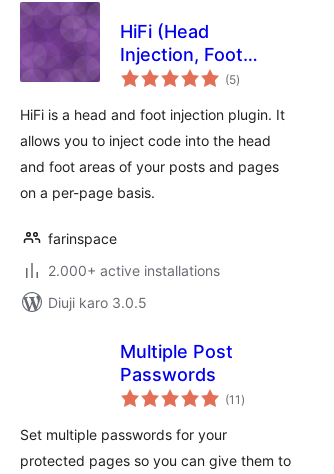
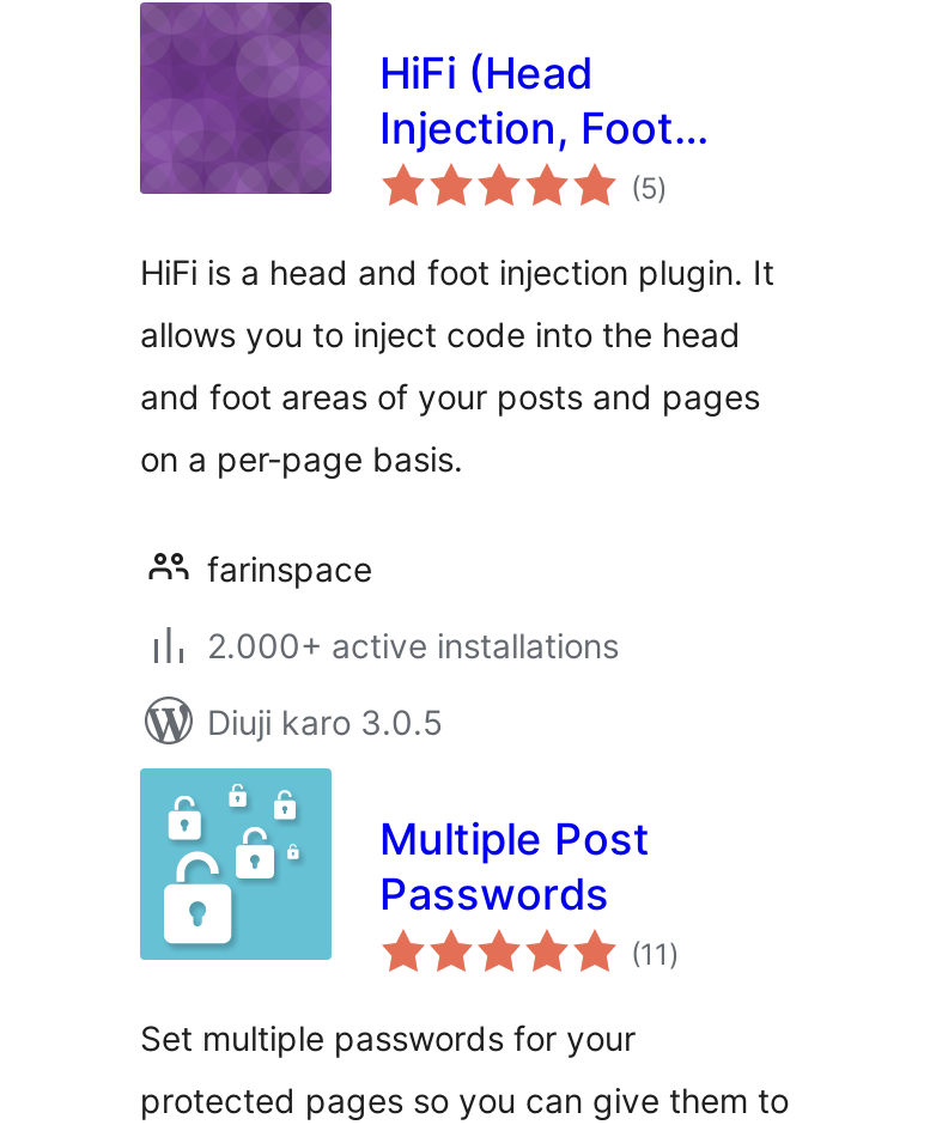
+ [image]
